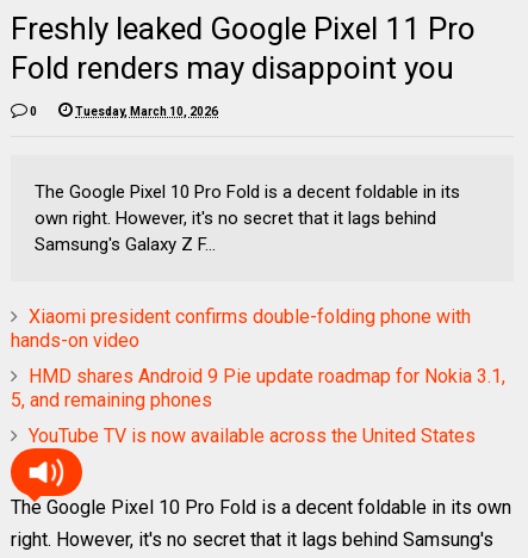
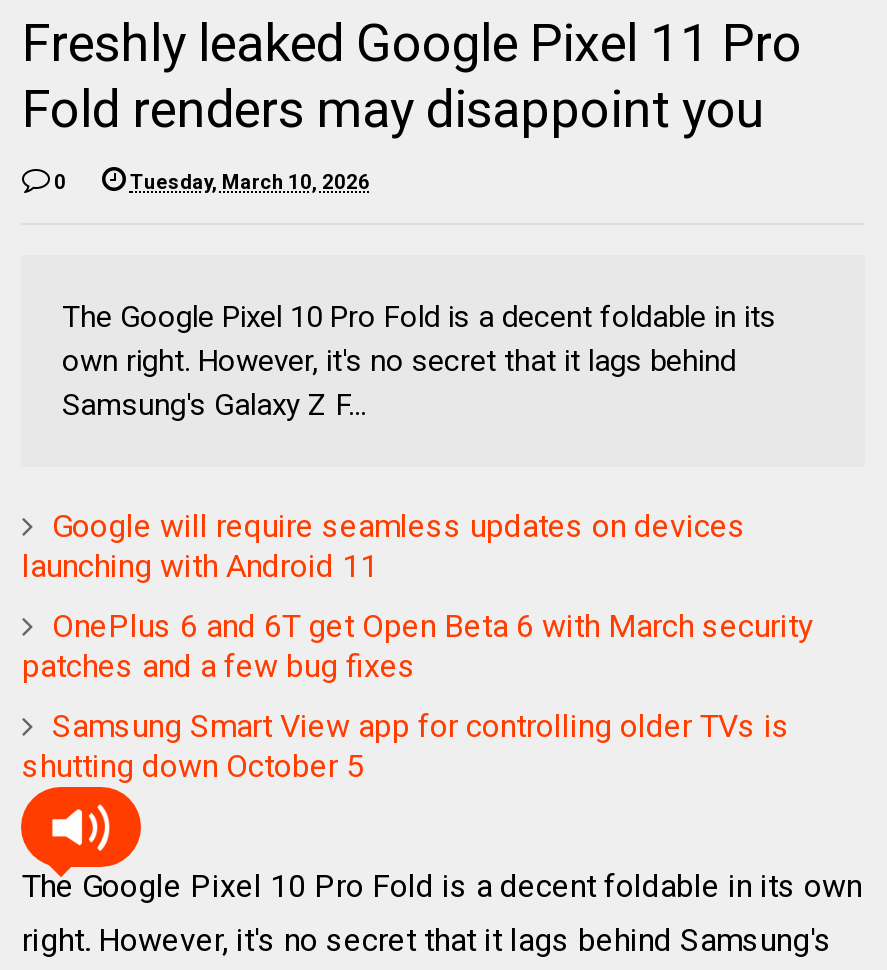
- Xiaomi president confirms double-folding phone with
- hands-on video
+ Google will require seamless updates on devices
+ launching with Android 11

- HMD shares Android 9 Pie update roadmap for Nokia 3.1,
- 5, and remaining phones
+ OnePlus 6 and 6T get Open Beta 6 with March security
+ patches and a few bug fixes

- YouTube TV is now available across the United States
+ Samsung Smart View app for controlling older TVs is
+ shutting down October 5
